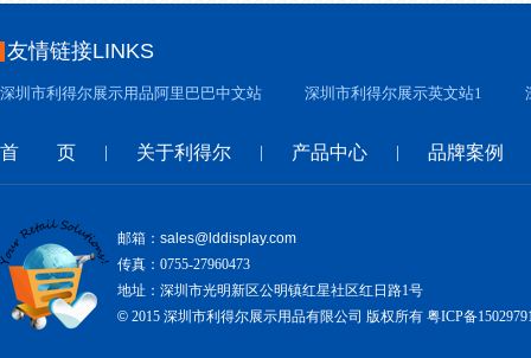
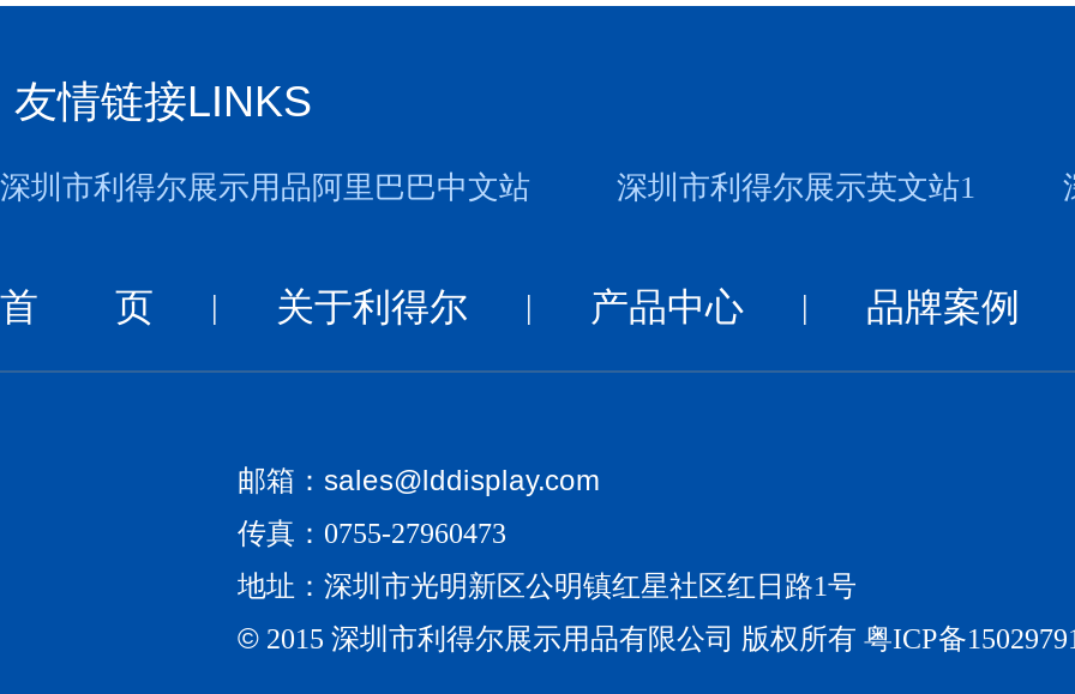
- [image]
